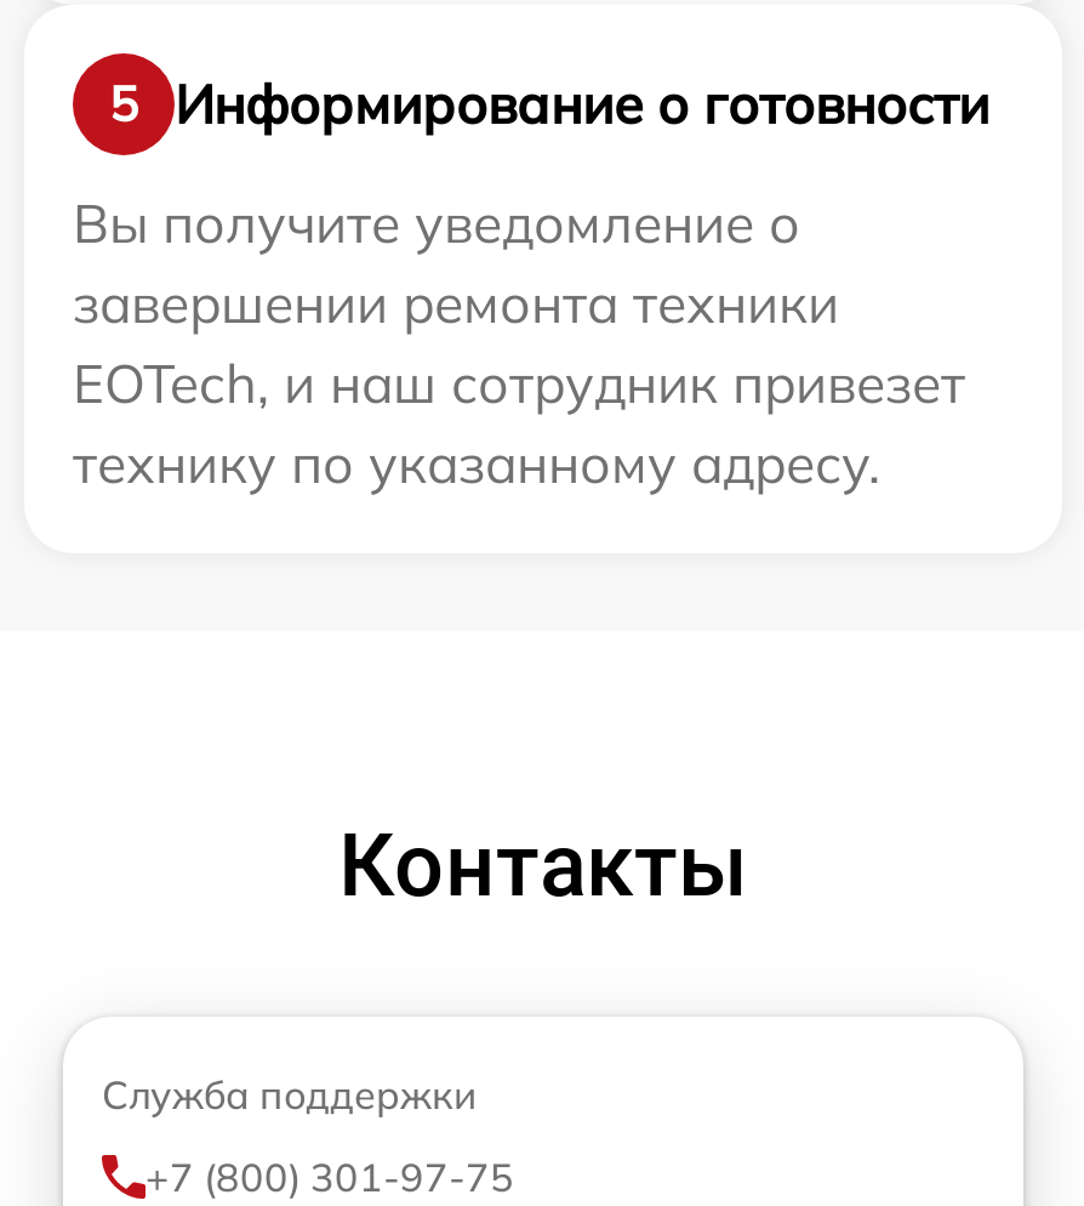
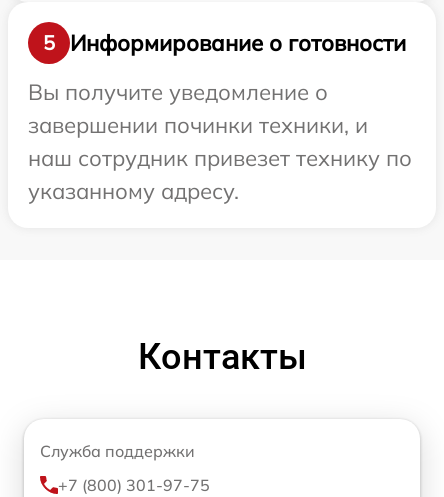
- завершении ремонта техники
- EOTech, и наш сотрудник привезет
- технику по указанному адресу.
+ завершении починки техники, и
+ наш сотрудник привезет технику по
+ указанному адресу.
